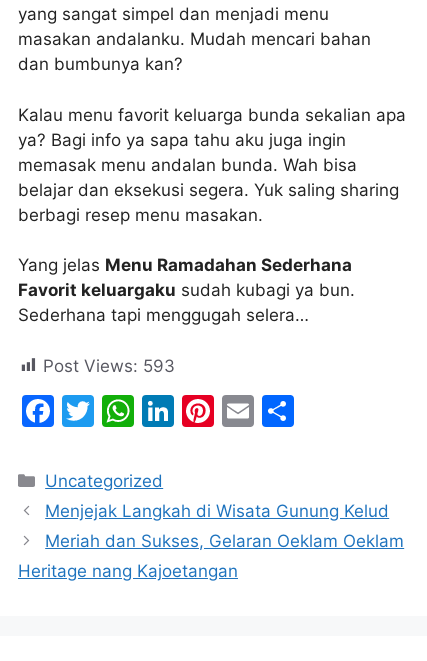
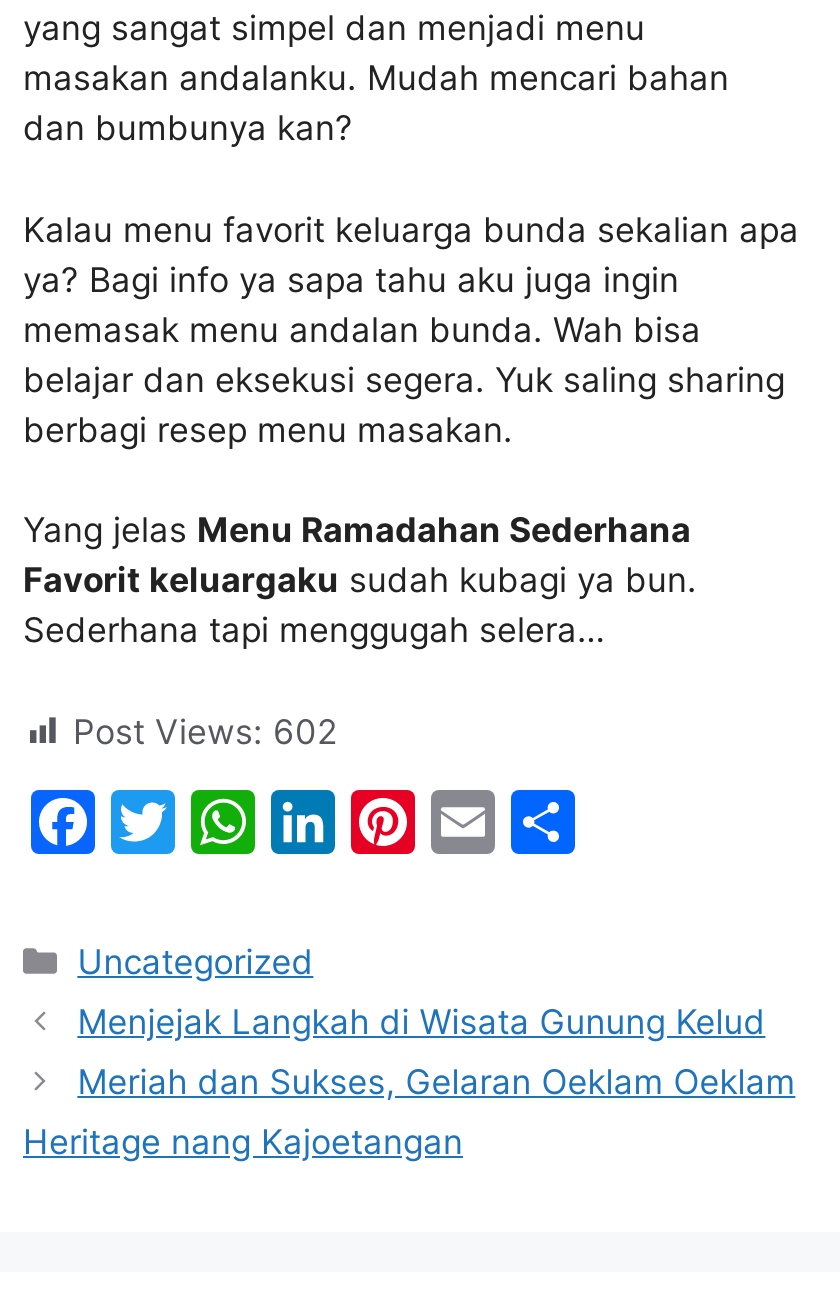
- Post Views: 593
+ Post Views: 602
